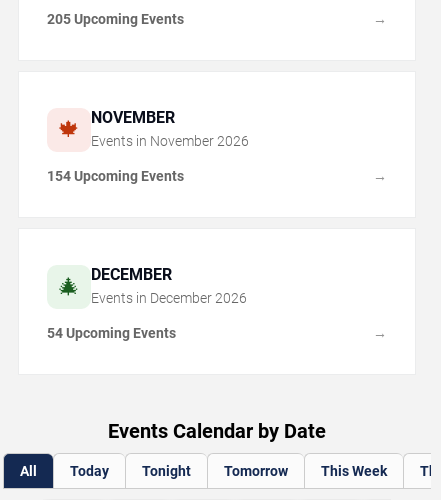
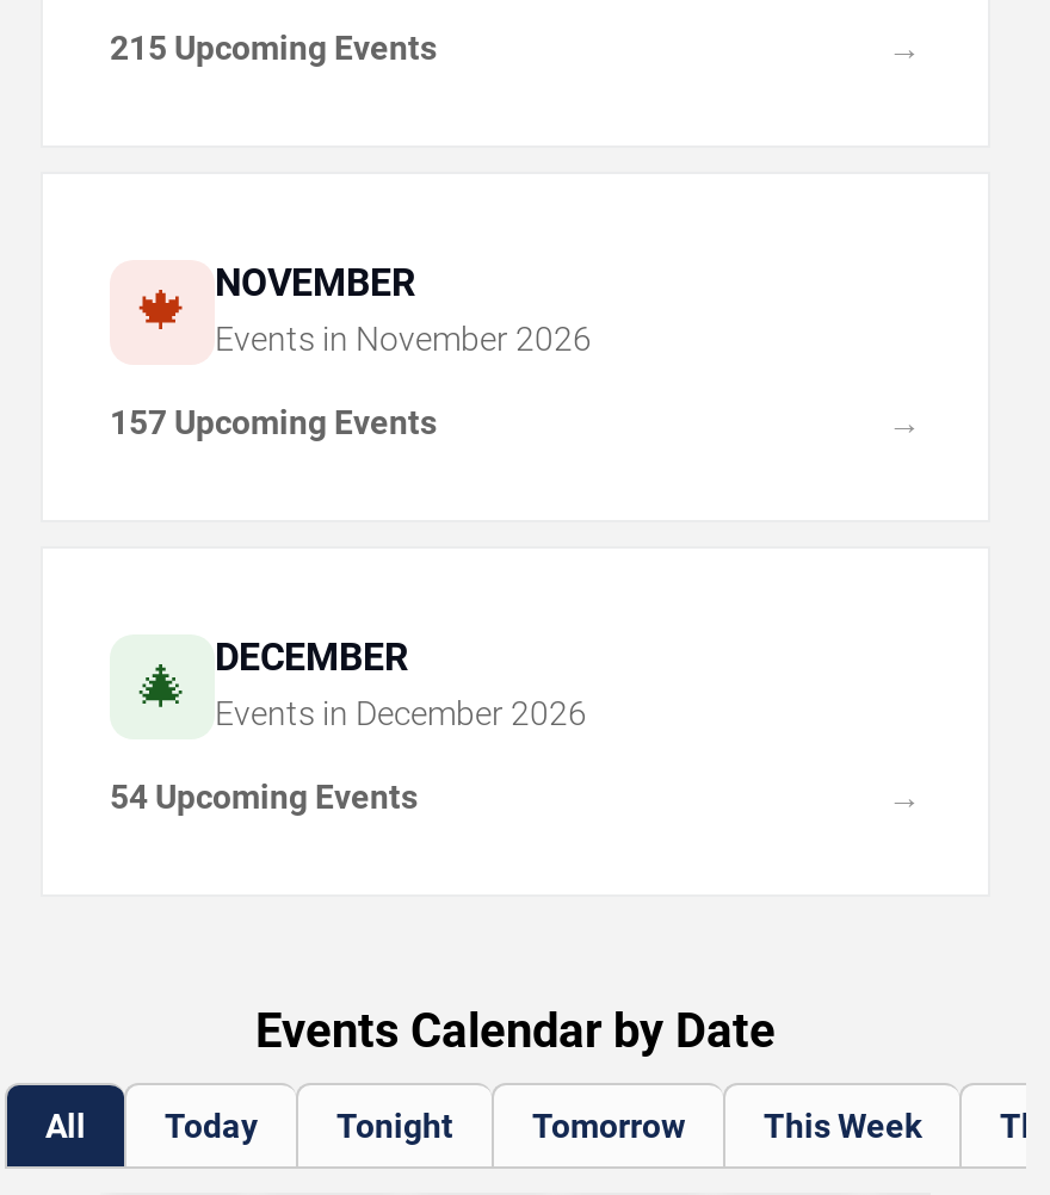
- 205 Upcoming Events
+ 215 Upcoming Events

- 154 Upcoming Events
+ 157 Upcoming Events
